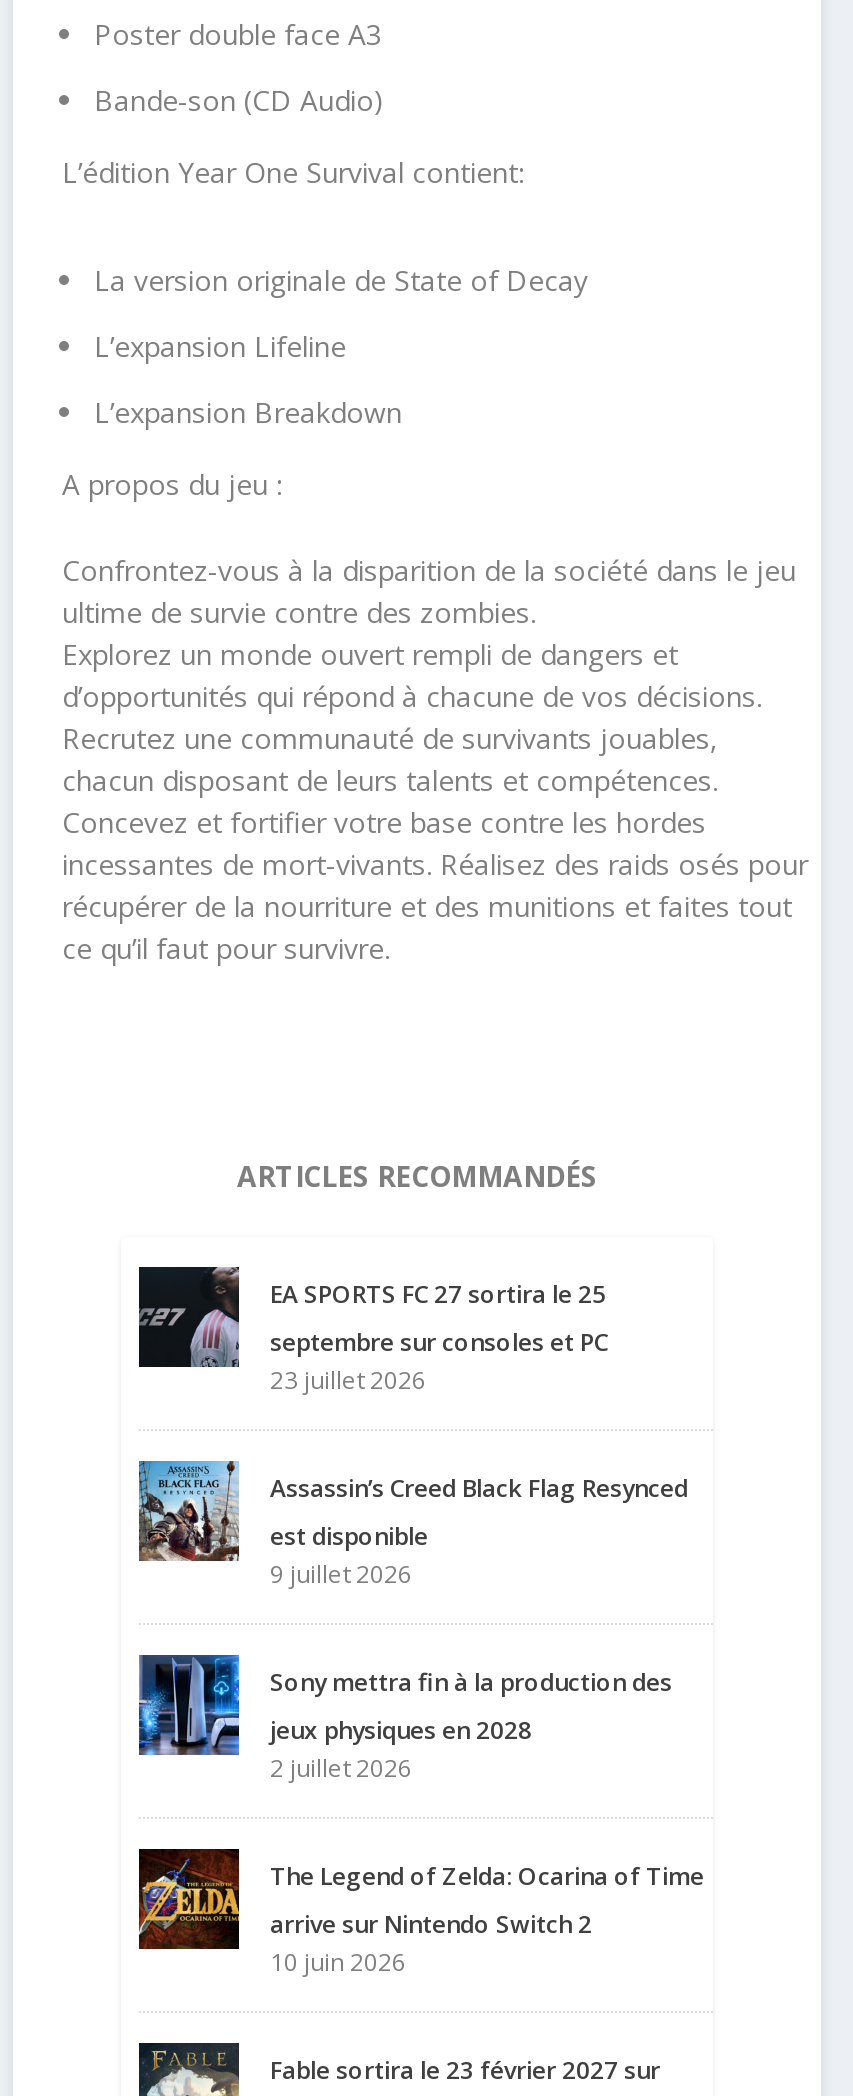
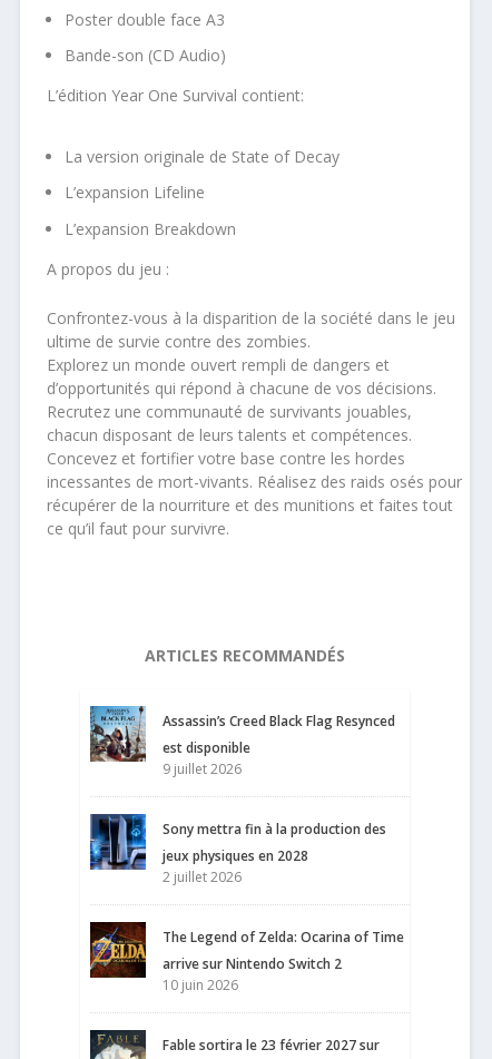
- [image]
- EA SPORTS FC 27 sortira le 25
- septembre sur consoles et PC
- 23 juillet 2026
